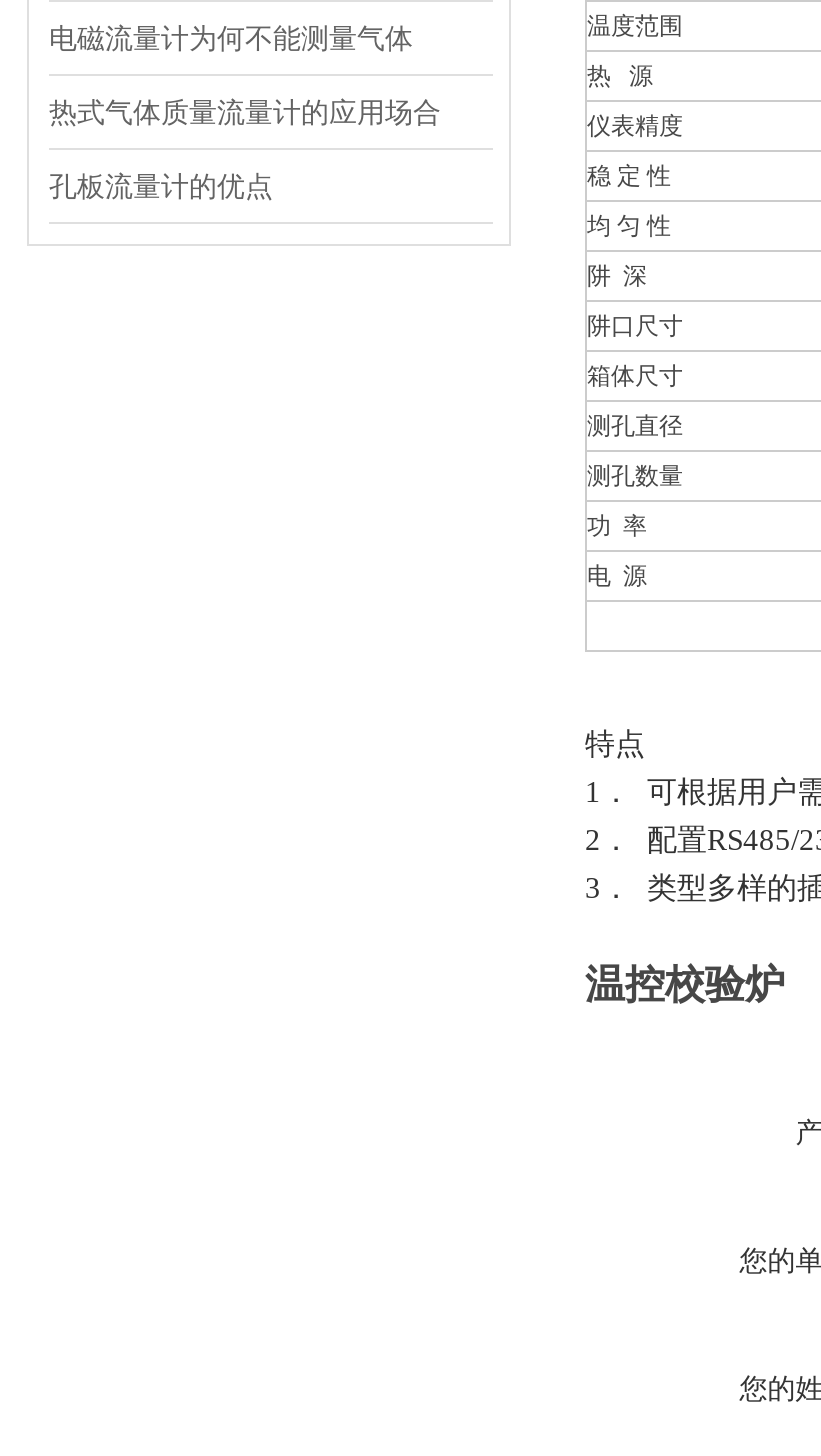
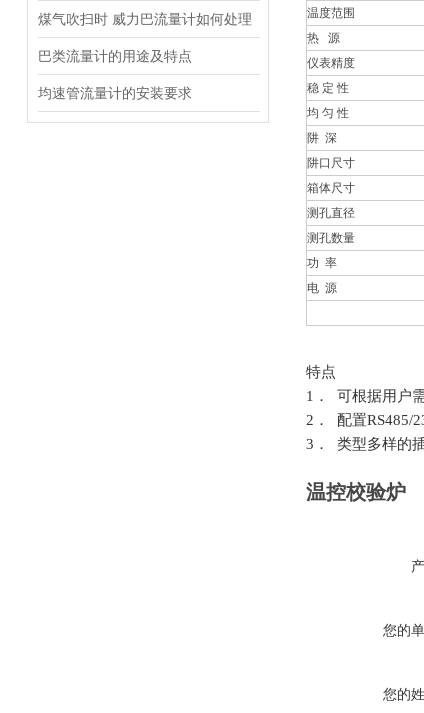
- 电磁流量计为何不能测量气体
+ 煤气吹扫时 威力巴流量计如何处理

- 热式气体质量流量计的应用场合
+ 巴类流量计的用途及特点

- 孔板流量计的优点
+ 均速管流量计的安装要求
